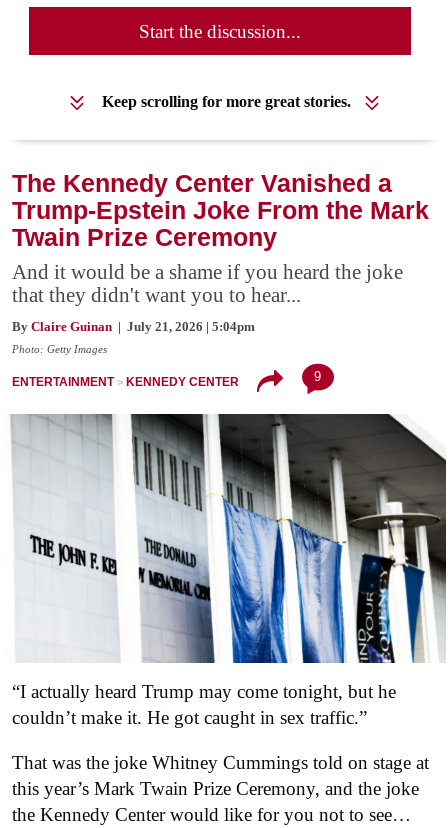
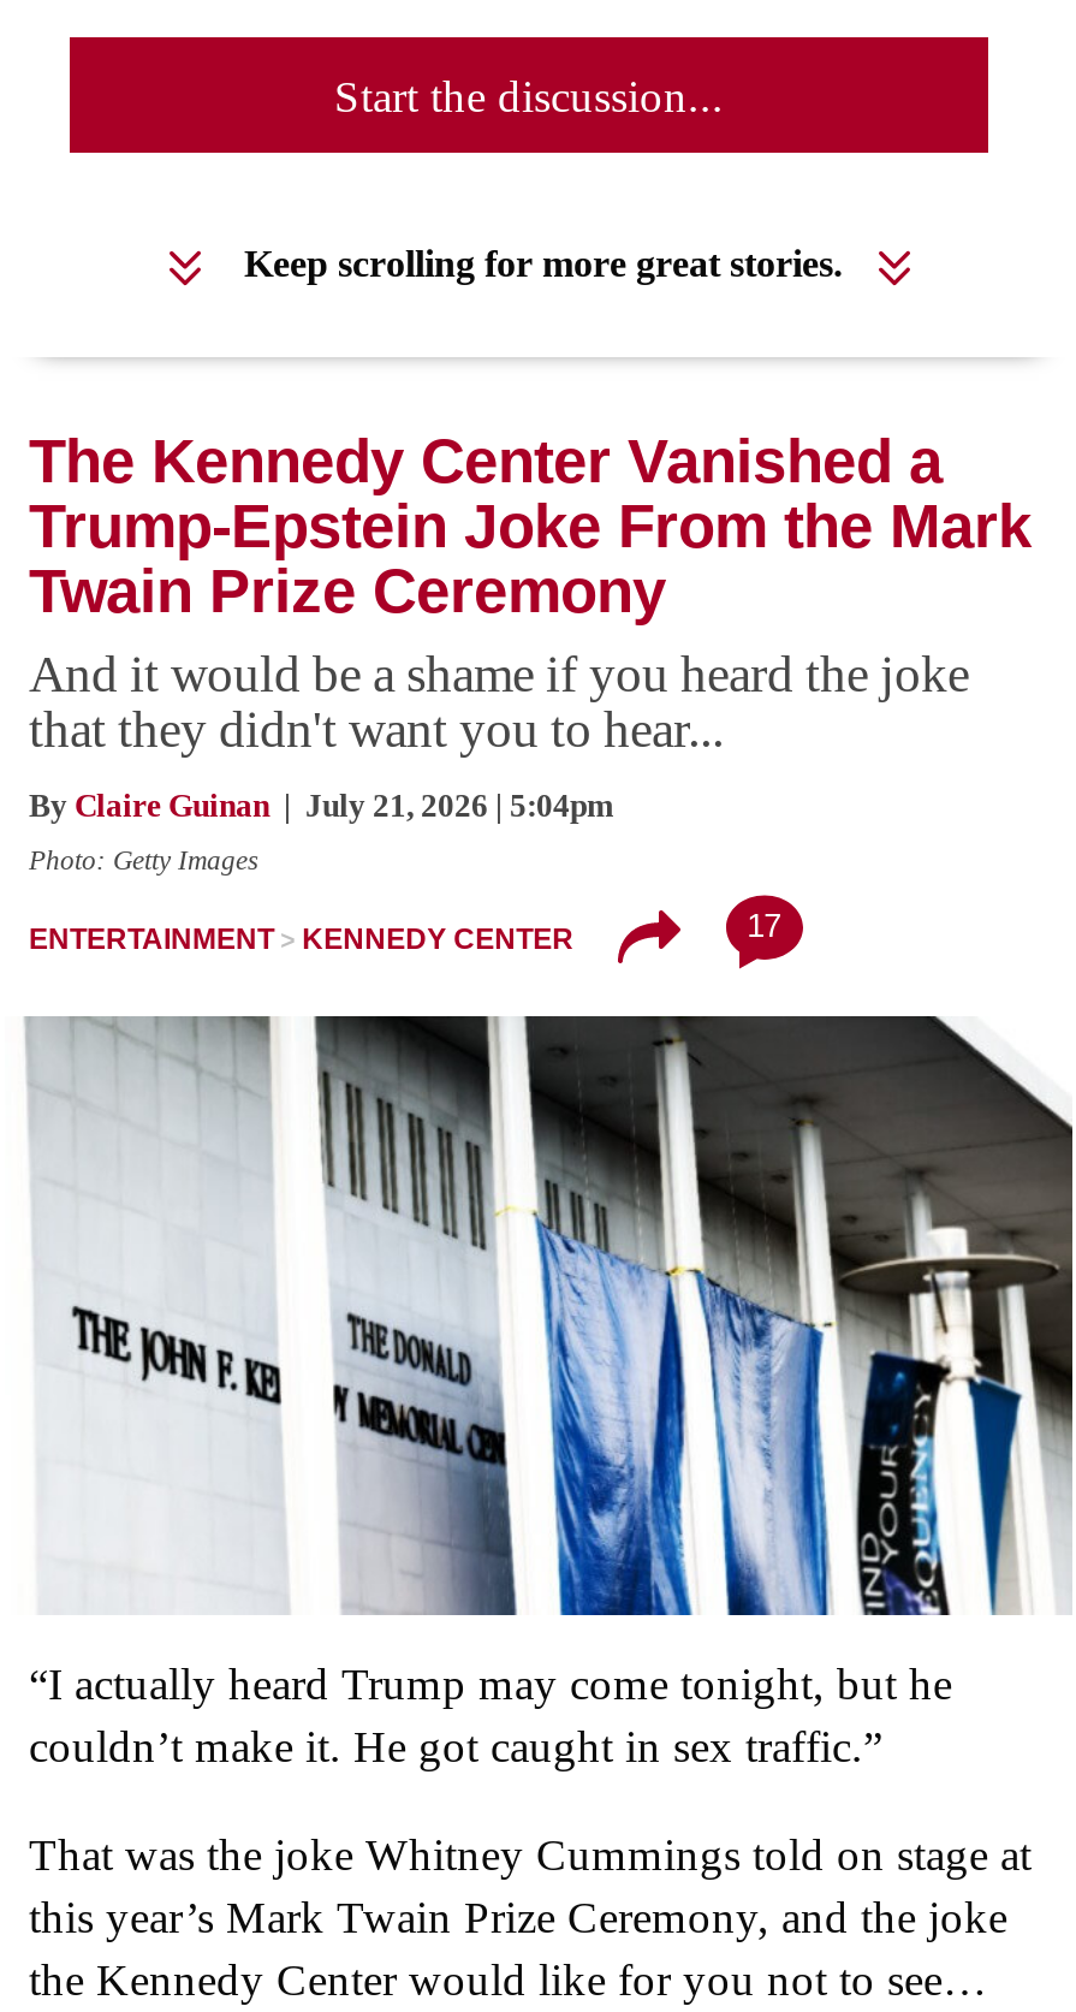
- 9
+ 17
